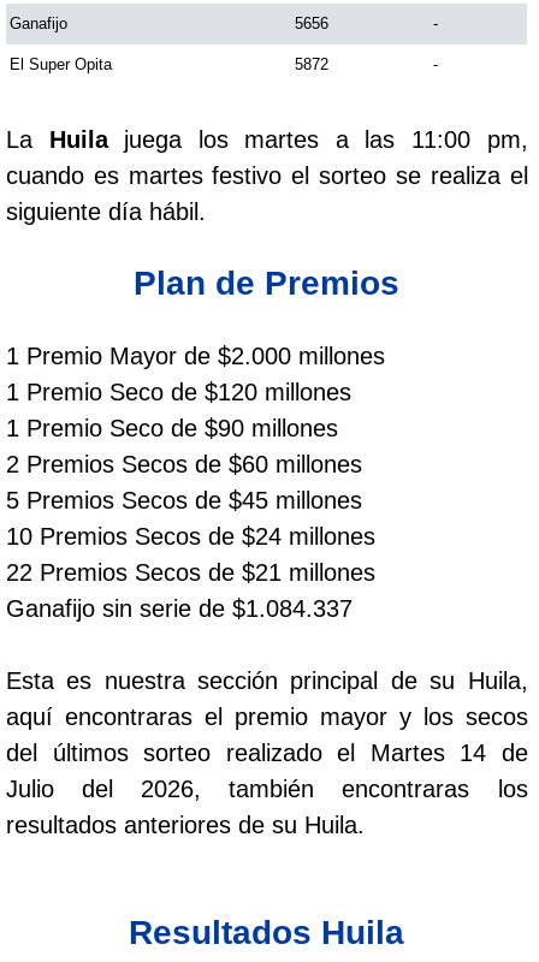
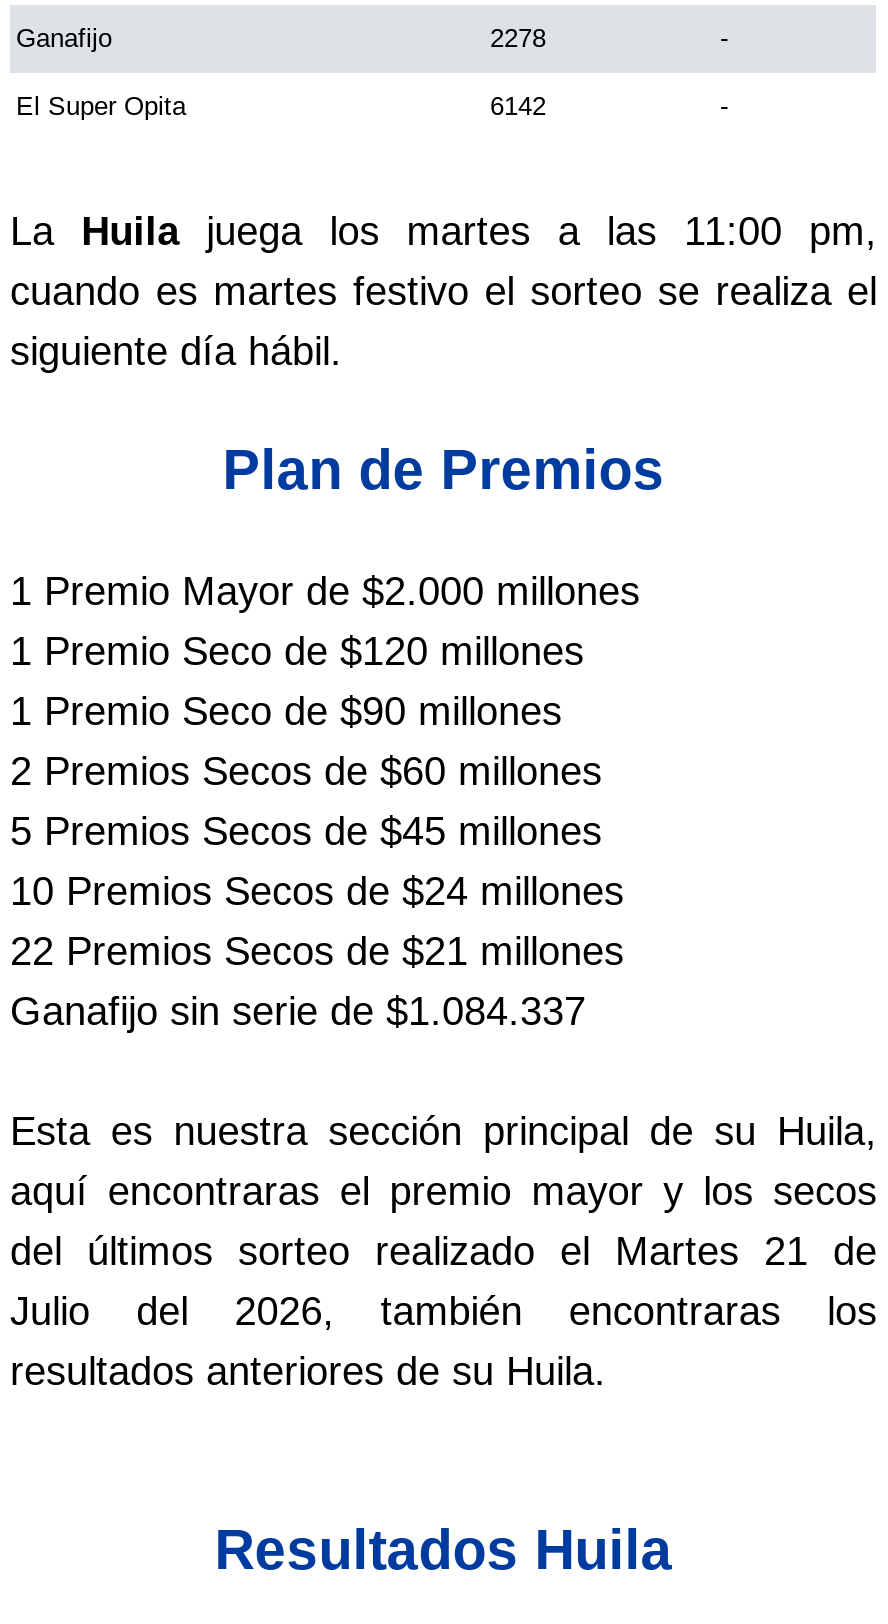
- 5656
+ 2278

- 5872
+ 6142

- del últimos sorteo realizado el Martes 14 de
+ del últimos sorteo realizado el Martes 21 de
